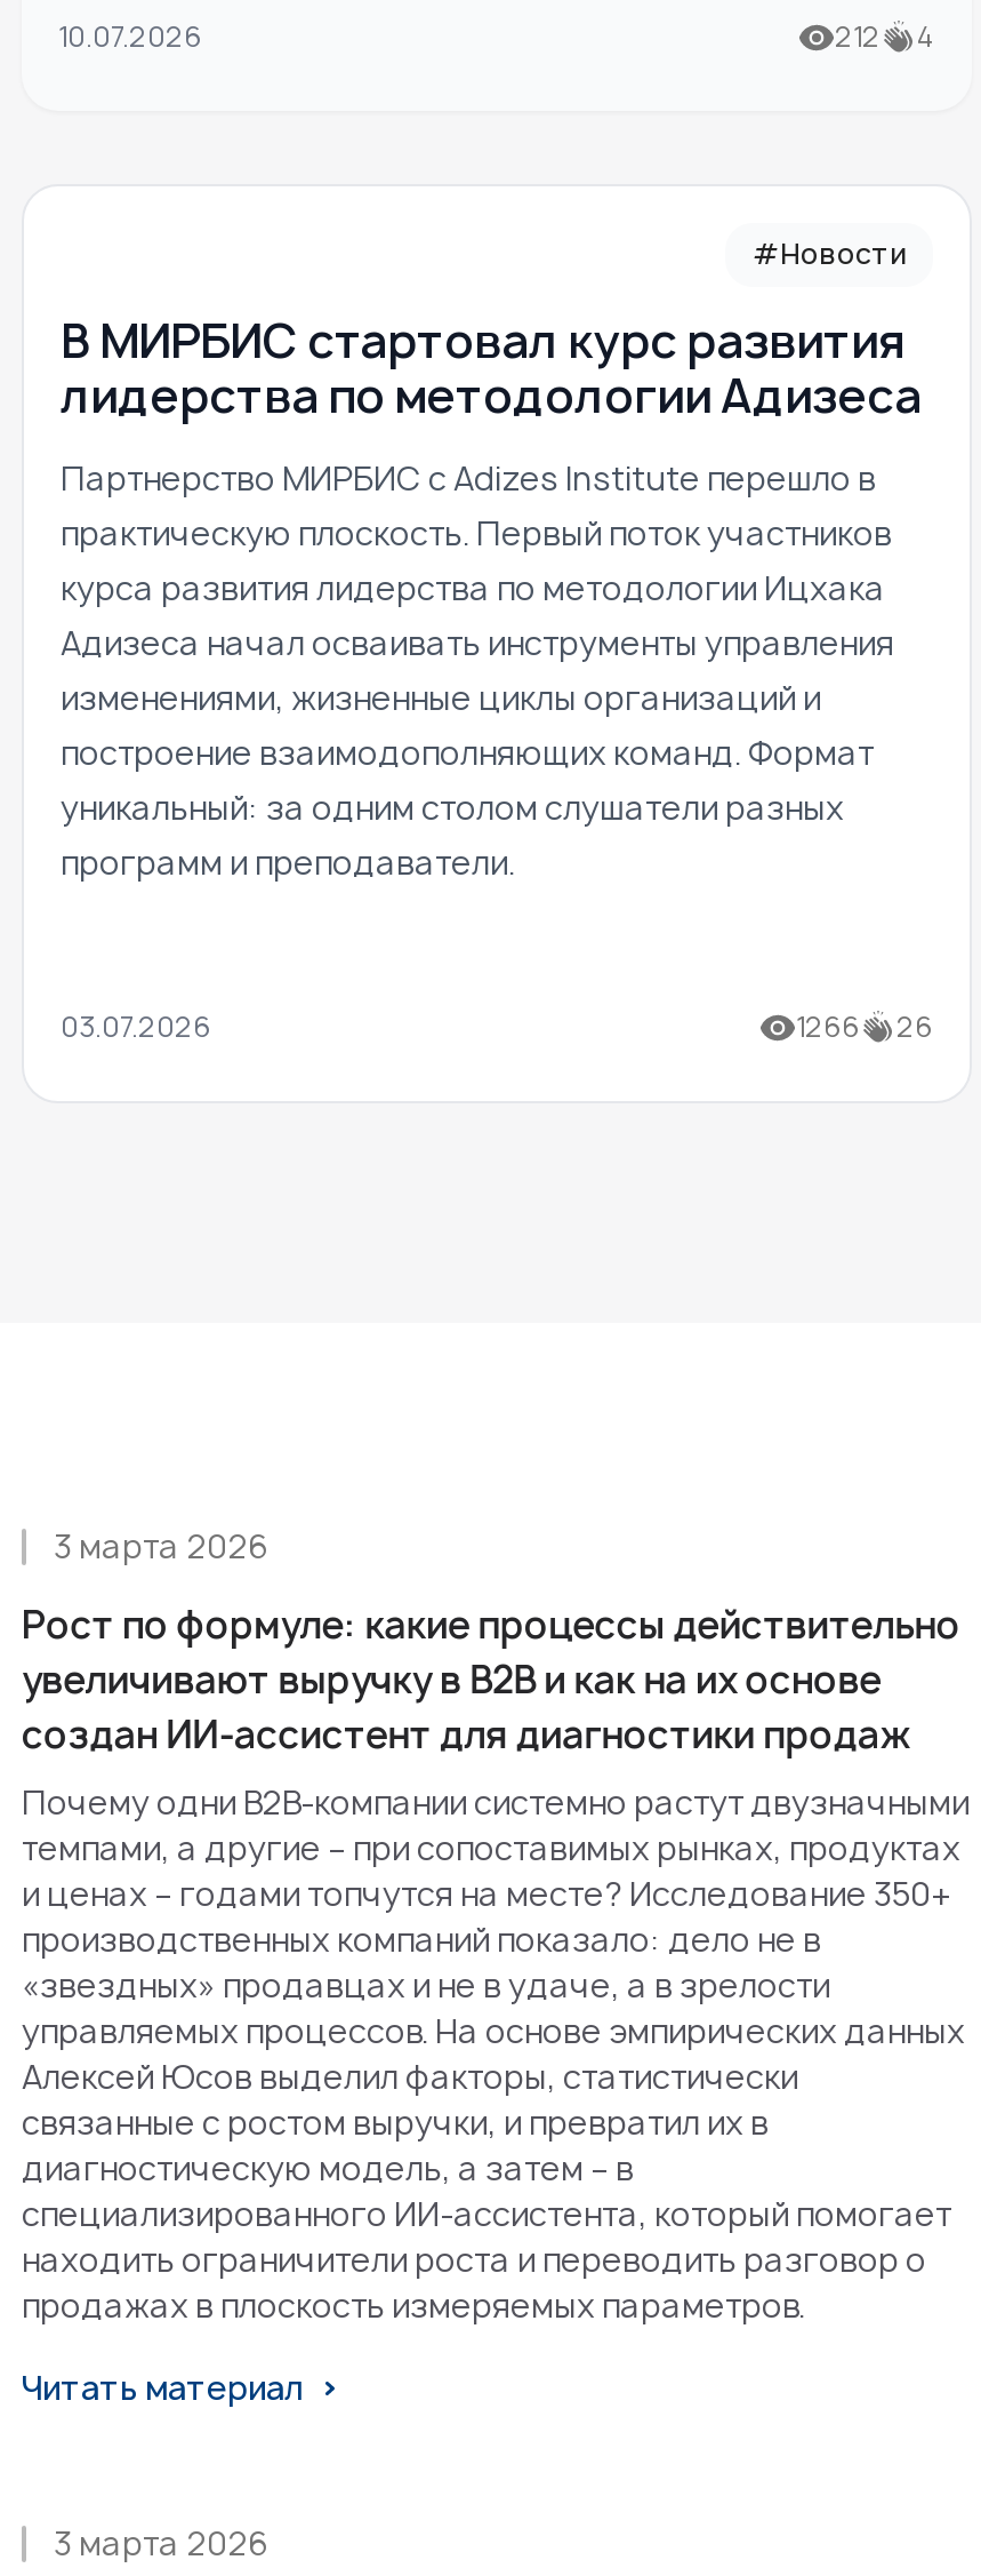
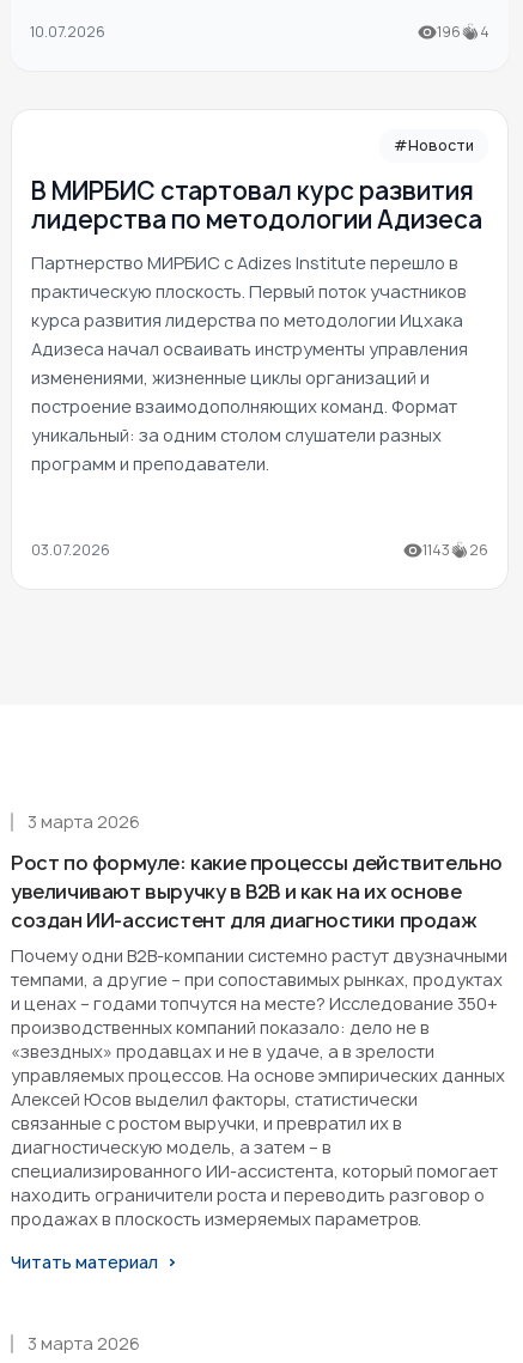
- 212 4
+ 196 4

- 1266 26
+ 1143 26
